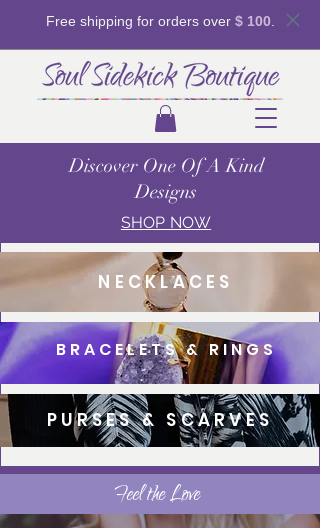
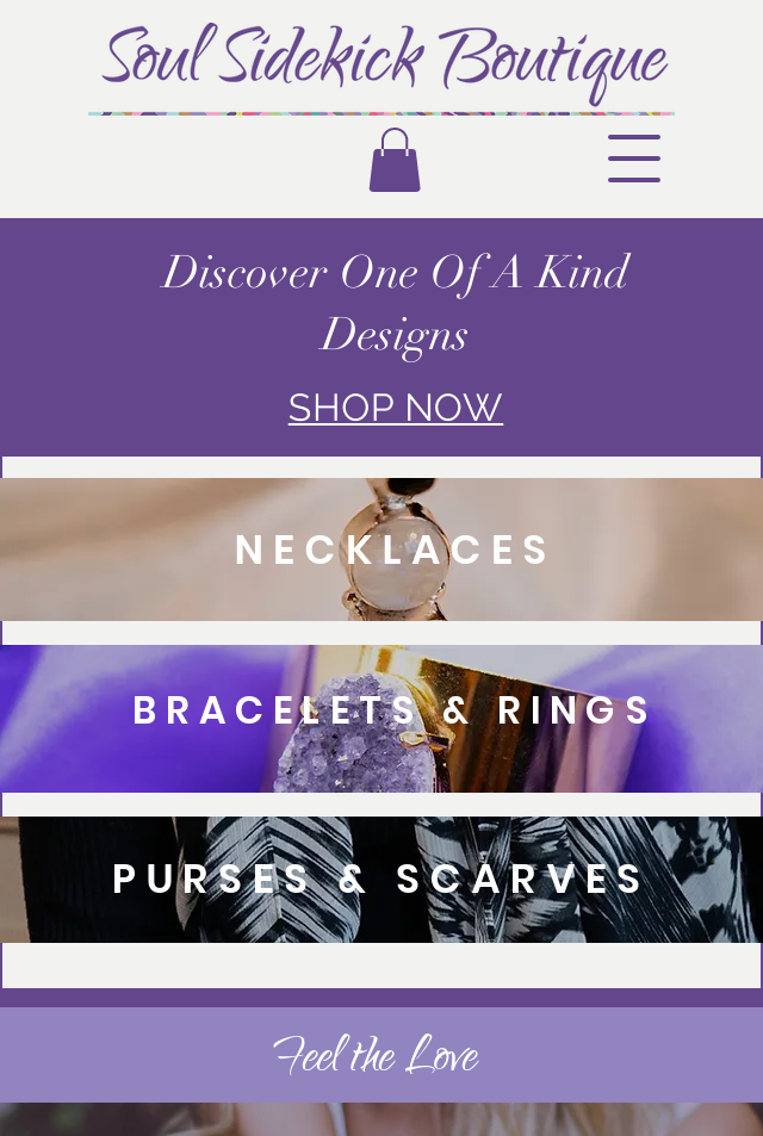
- Free shipping for orders over $ 100.
